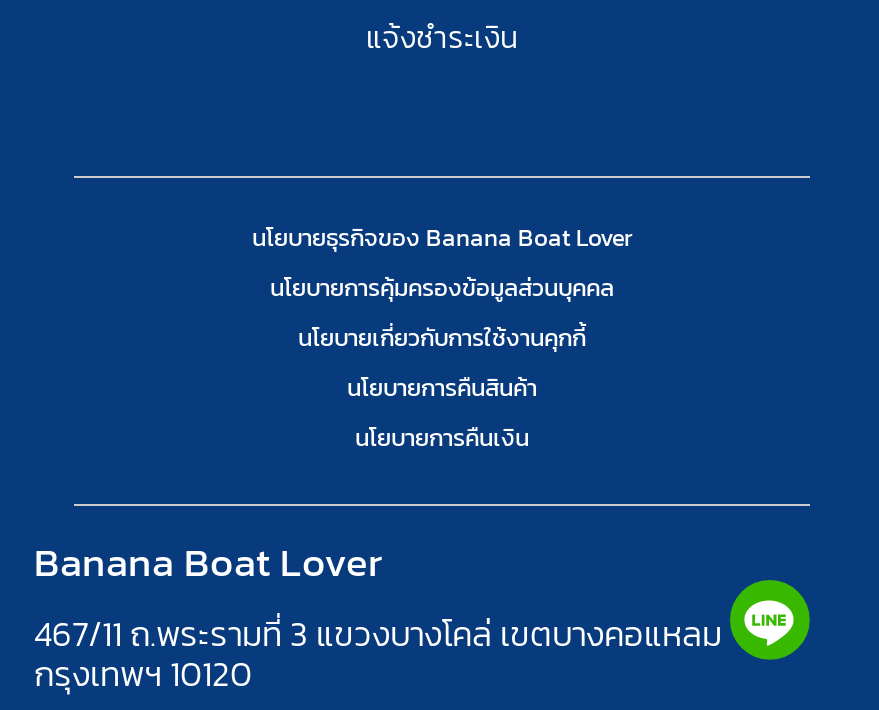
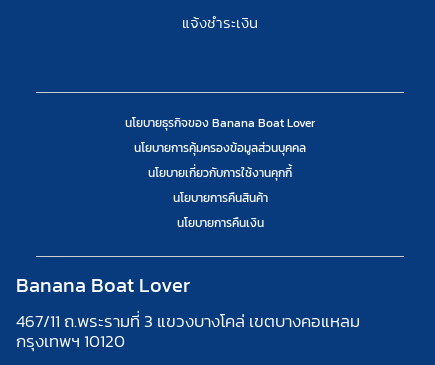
- [image]
